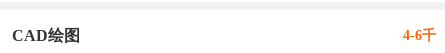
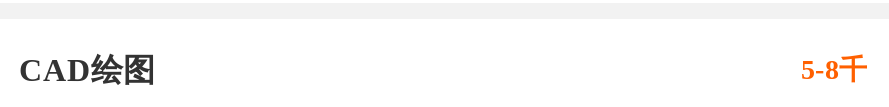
- 4-6千
+ 5-8千
